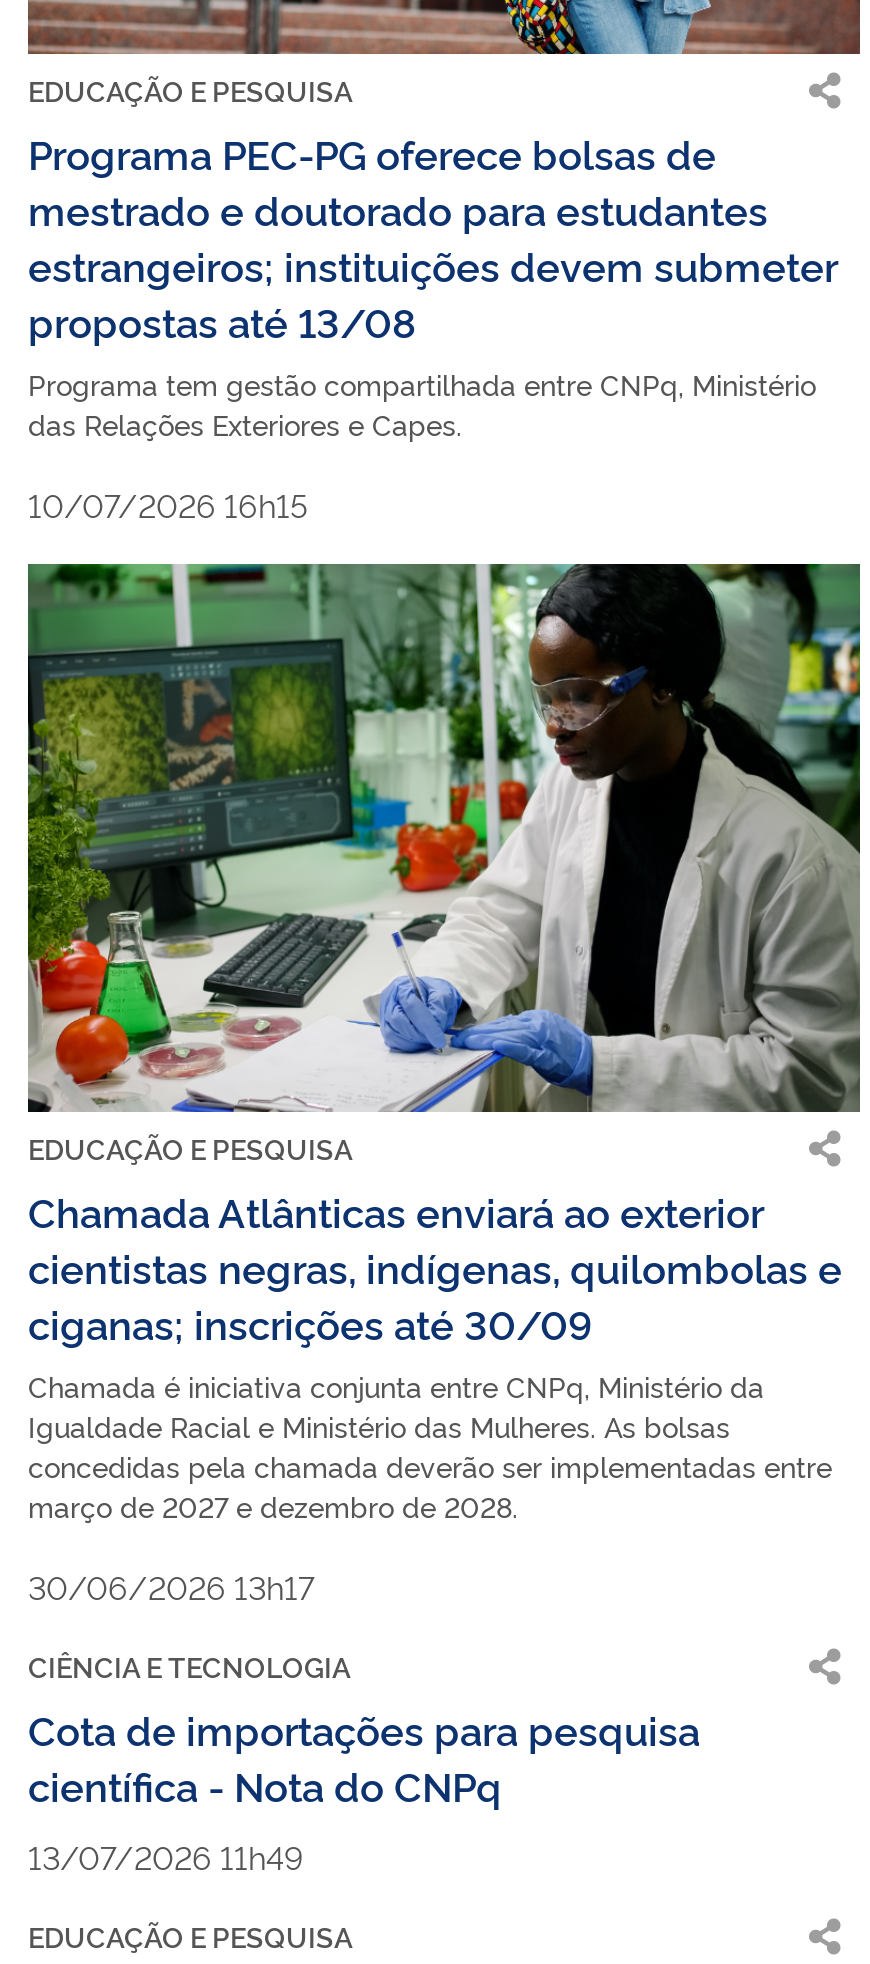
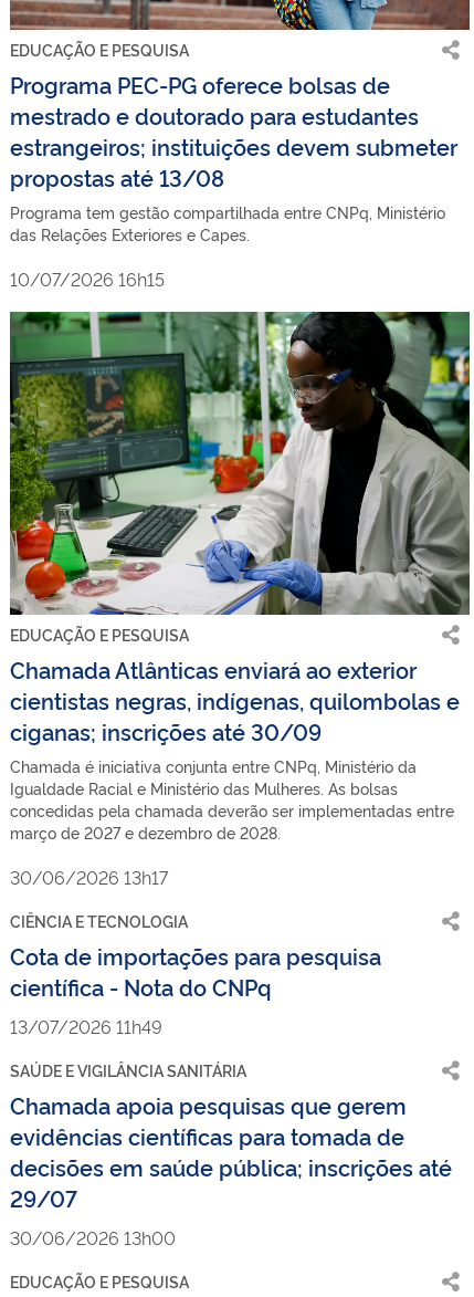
+ SAÚDE E VIGILÂNCIA SANITÁRIA
+ Chamada apoia pesquisas que gerem
+ evidências científicas para tomada de
+ decisões em saúde pública; inscrições até
+ 29/07
+ 30/06/2026 13h00
